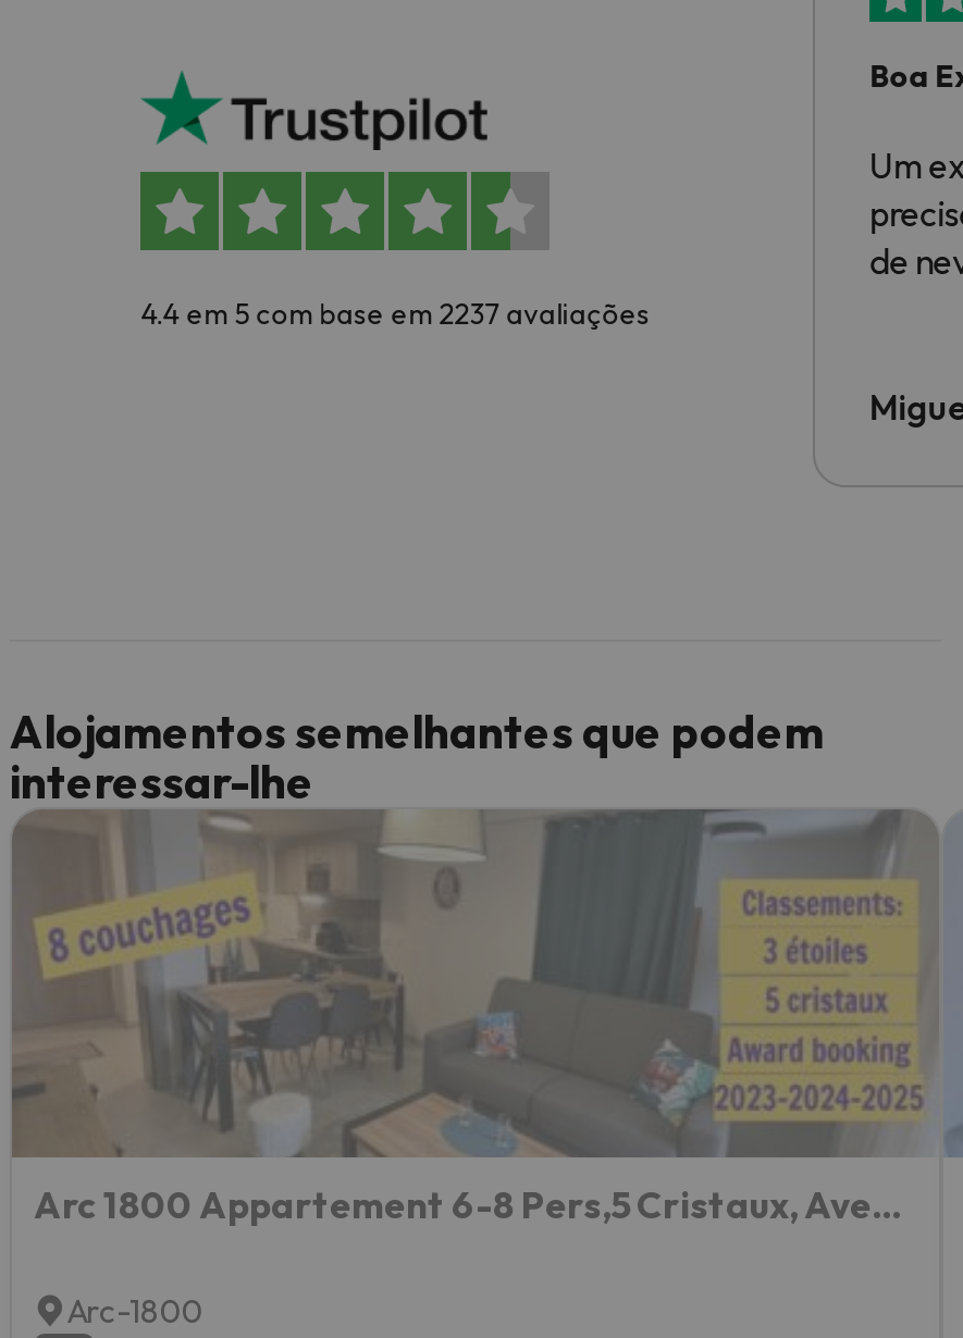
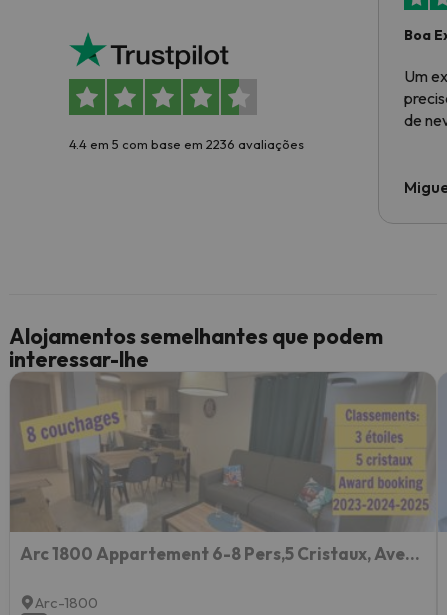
- 4.4 em 5 com base em 2237 avaliações
+ 4.4 em 5 com base em 2236 avaliações
